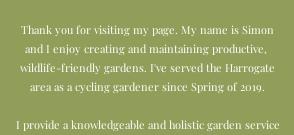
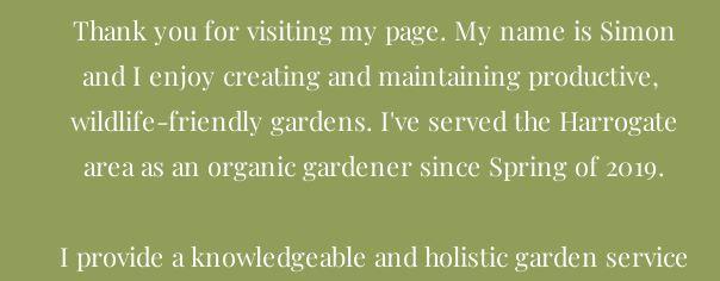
- area as a cycling gardener since Spring of 2019.
+ area as an organic gardener since Spring of 2019.
